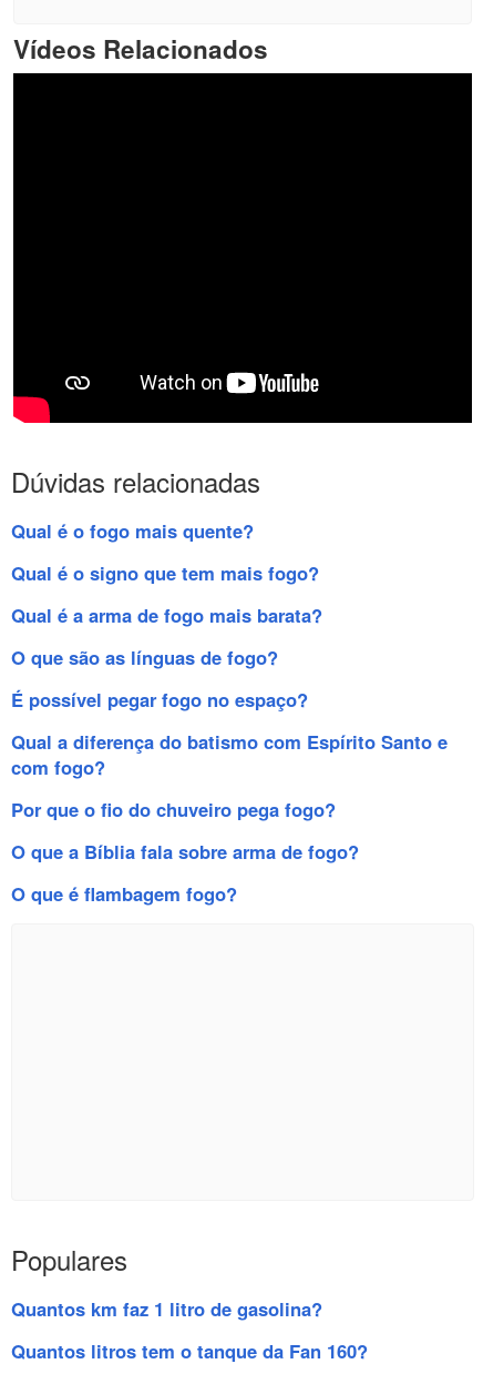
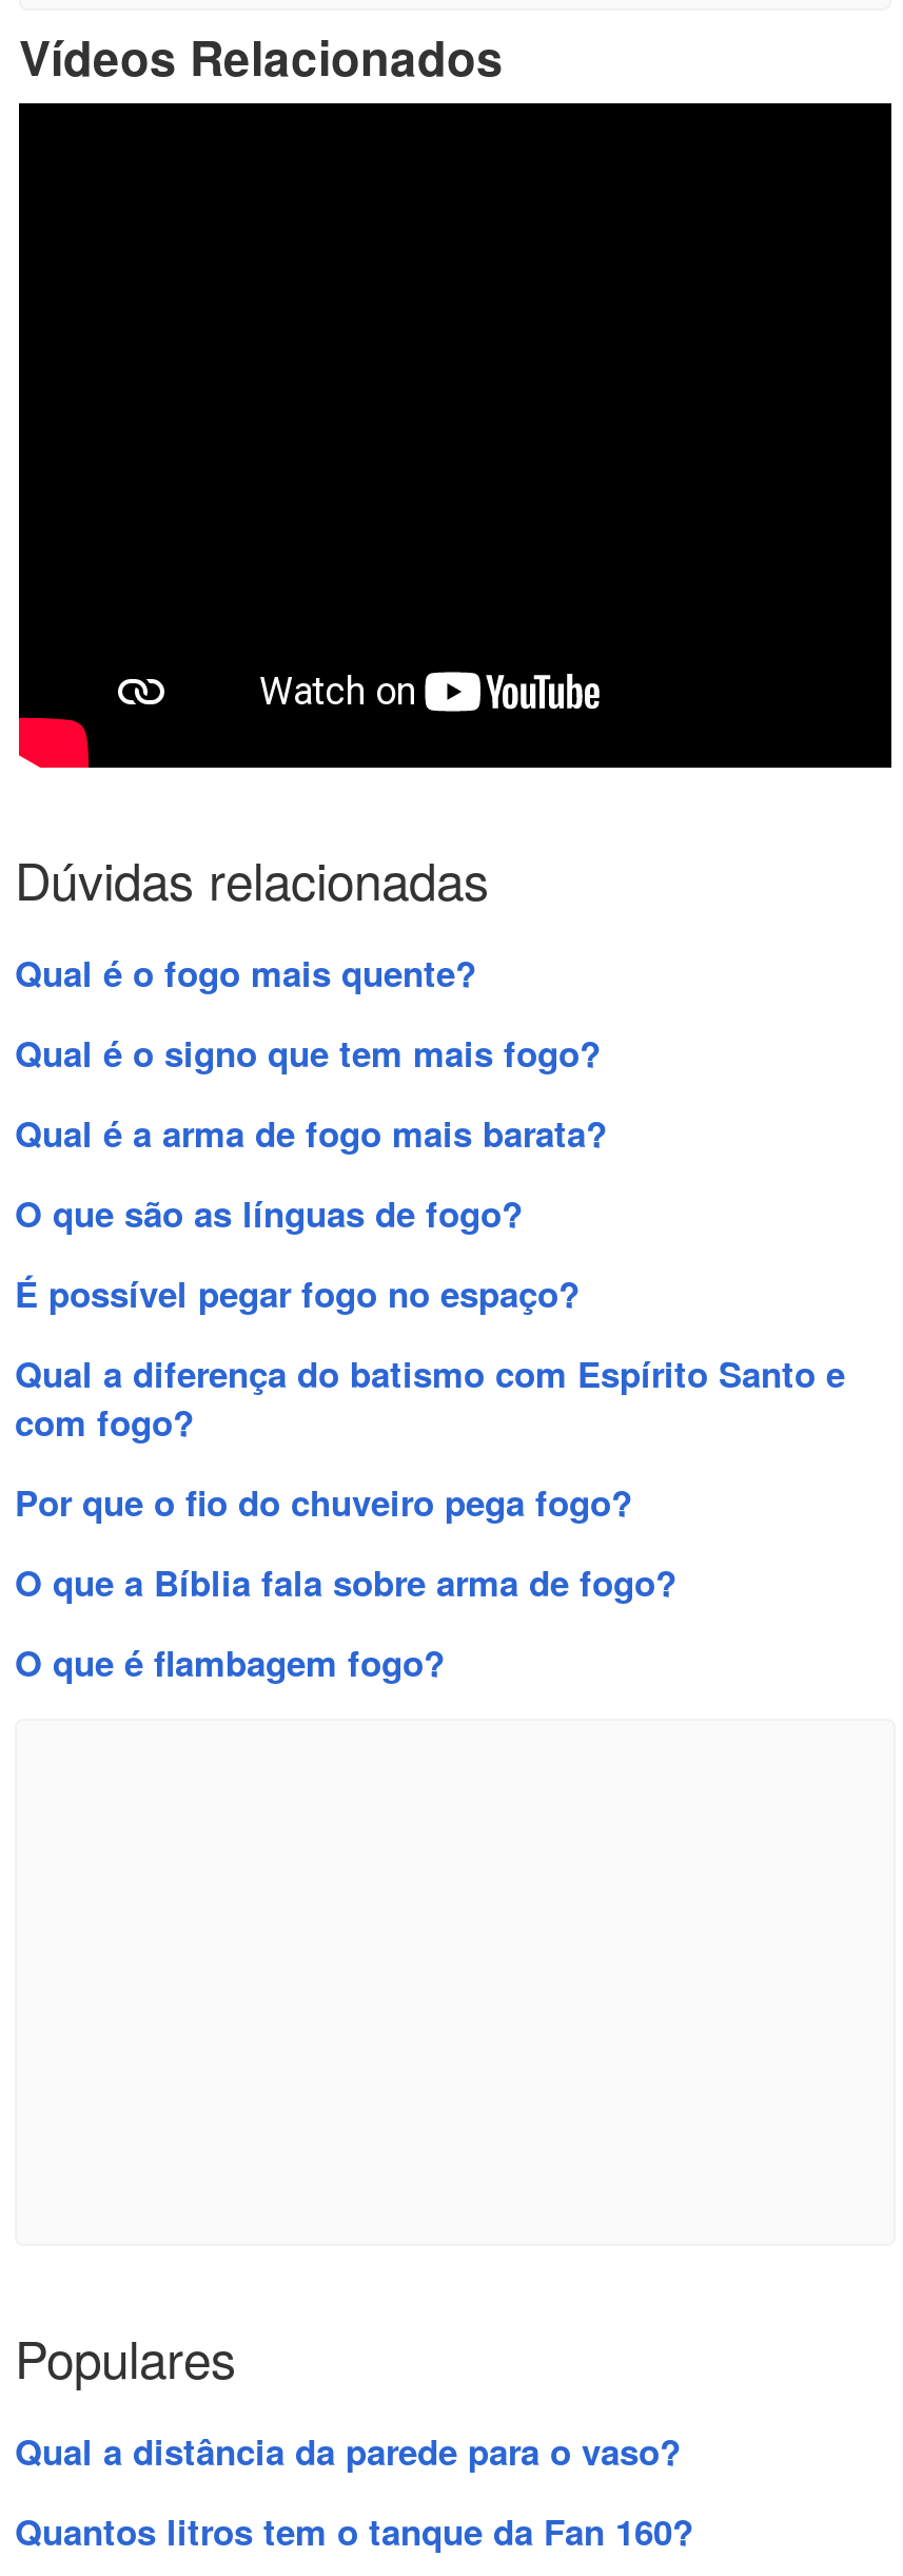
- Quantos km faz 1 litro de gasolina?
+ Qual a distância da parede para o vaso?
